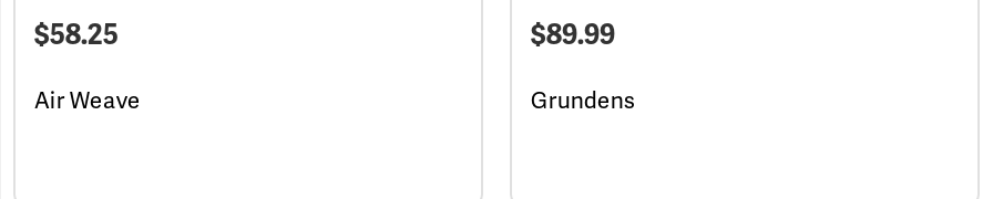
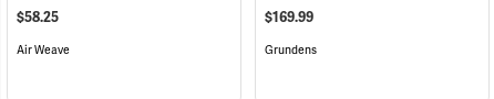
- $89.99
+ $169.99
